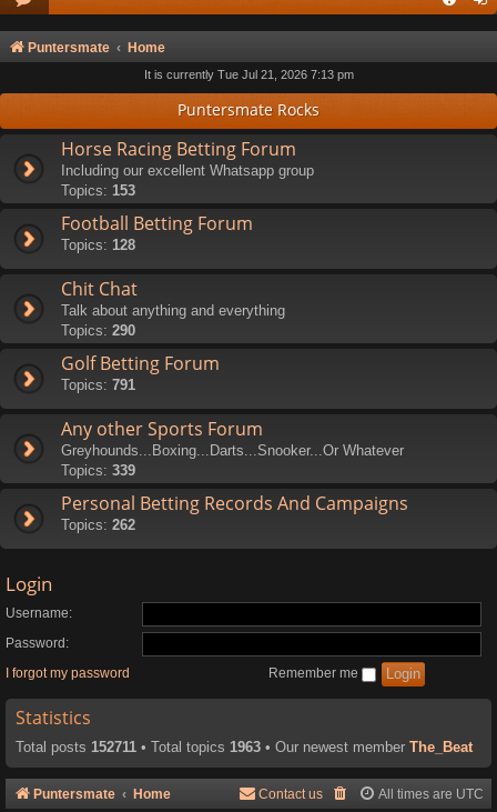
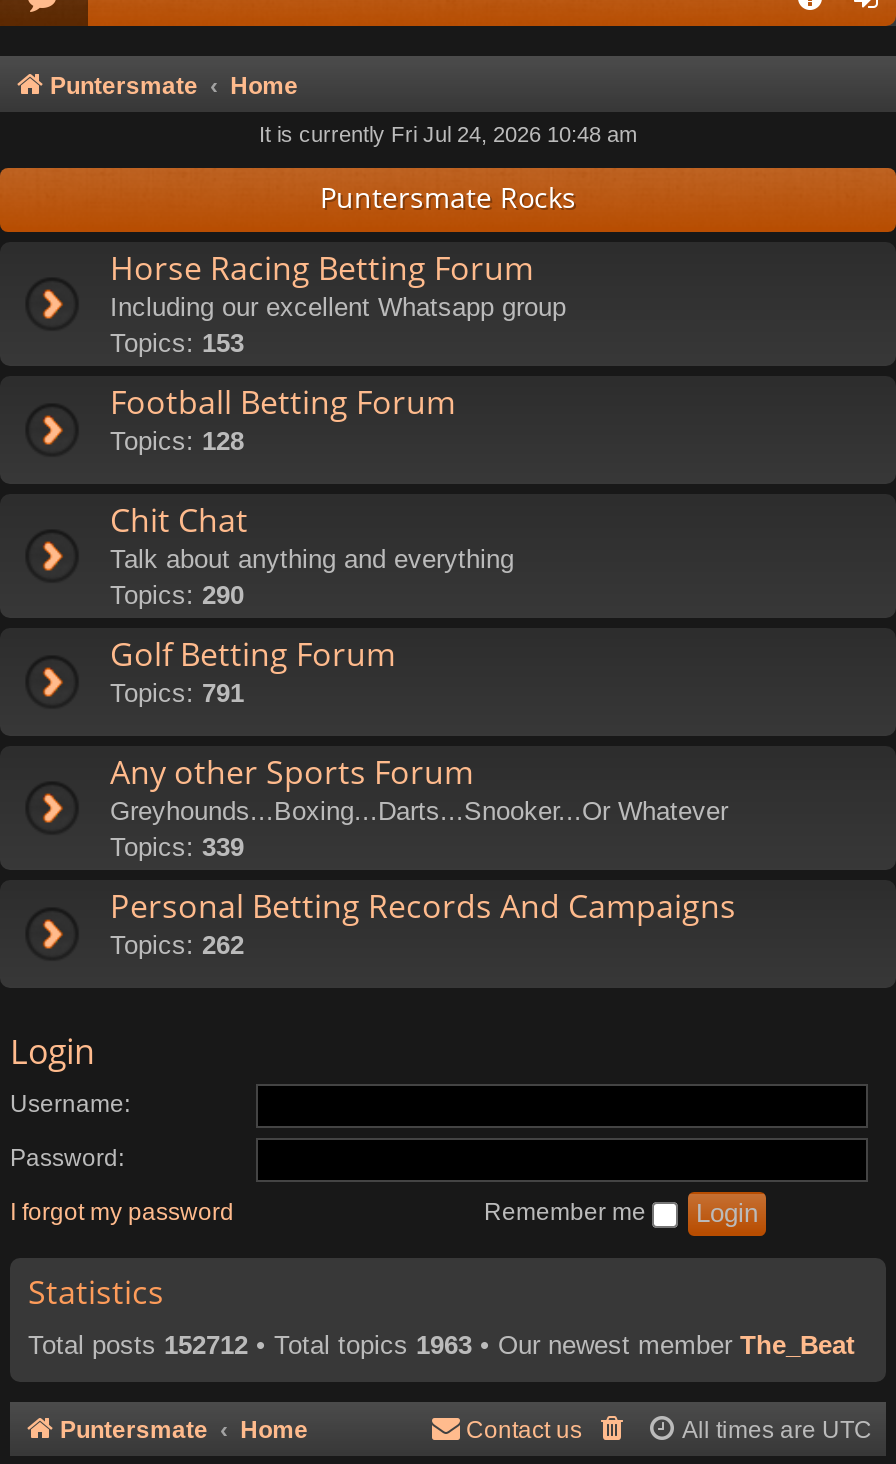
- It is currently Tue Jul 21, 2026 7:13 pm
+ It is currently Fri Jul 24, 2026 10:48 am

- Total posts 152711 • Total topics 1963 • Our newest member The_Beat
+ Total posts 152712 • Total topics 1963 • Our newest member The_Beat
